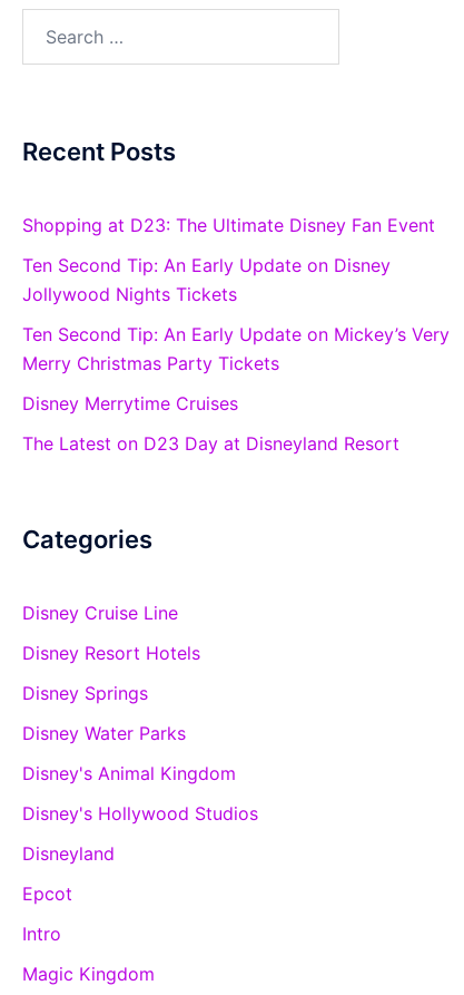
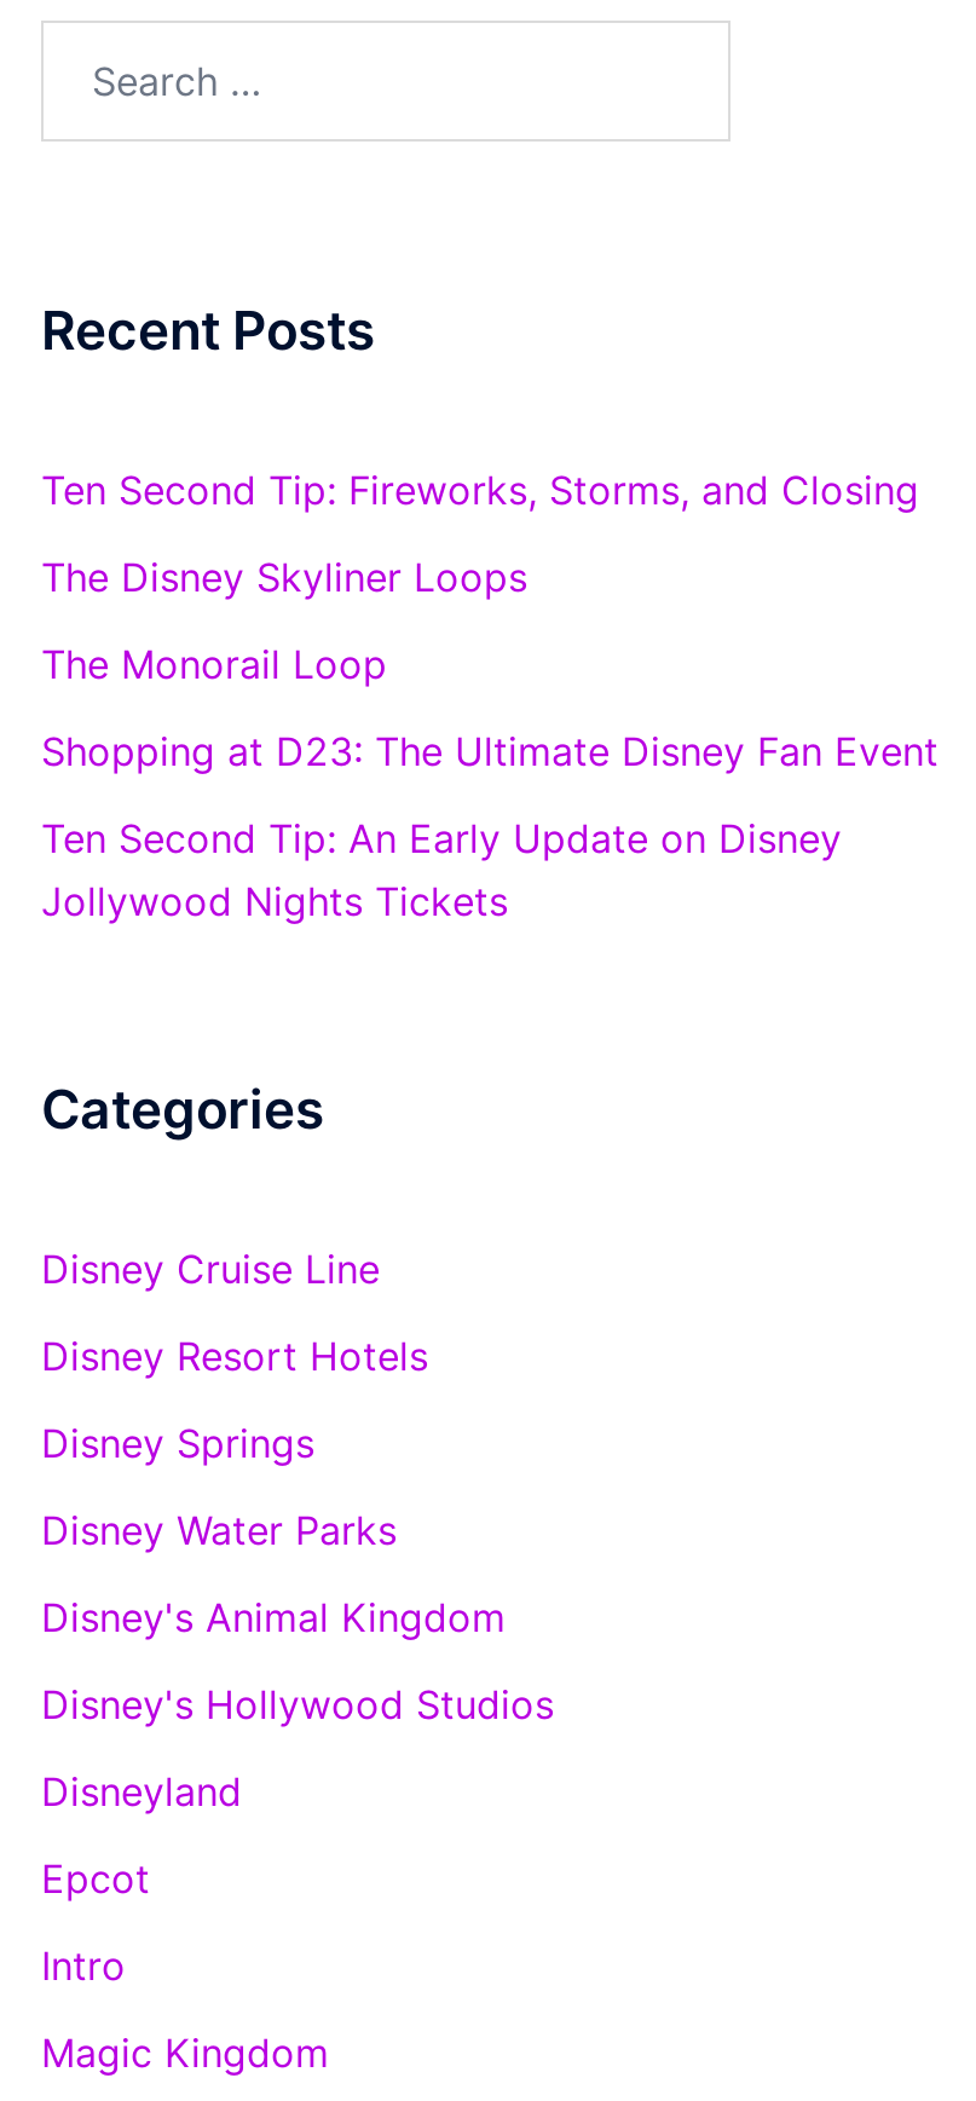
+ Ten Second Tip: Fireworks, Storms, and Closing
+ The Disney Skyliner Loops
+ The Monorail Loop

moved down: Shopping at D23: The Ultimate Disney Fan Event | Ten Second Tip: An Early Update on Disney | Jollywood Nights Tickets

- Ten Second Tip: An Early Update on Mickey’s Very
- Merry Christmas Party Tickets
- Disney Merrytime Cruises
- The Latest on D23 Day at Disneyland Resort
